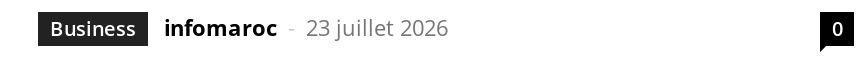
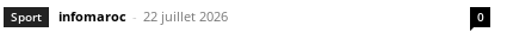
- Business
- infomaroc - 23 juillet 2026
+ Sport
+ infomaroc - 22 juillet 2026
